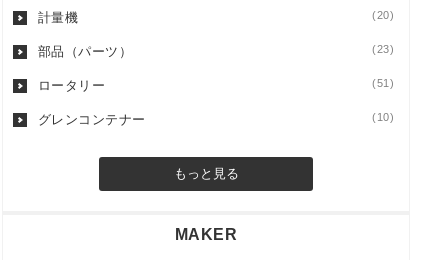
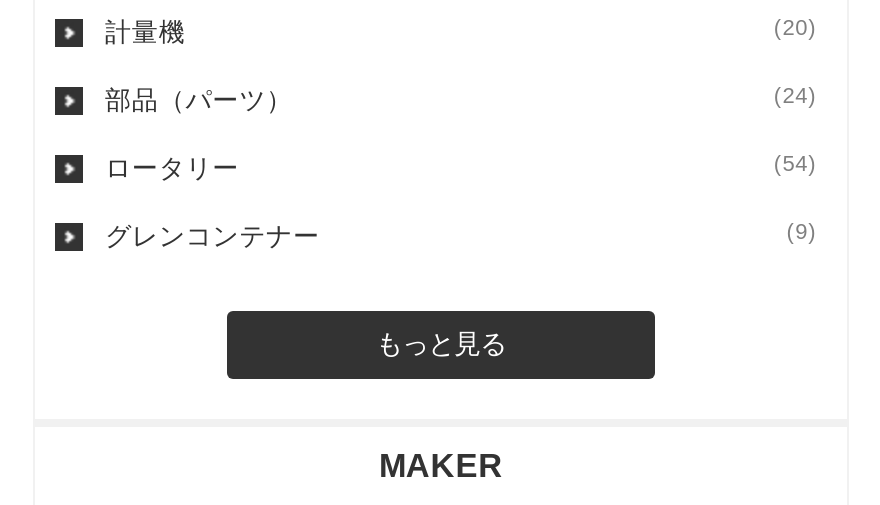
- (23)
+ (24)

- (51)
+ (54)

- (10)
+ (9)
